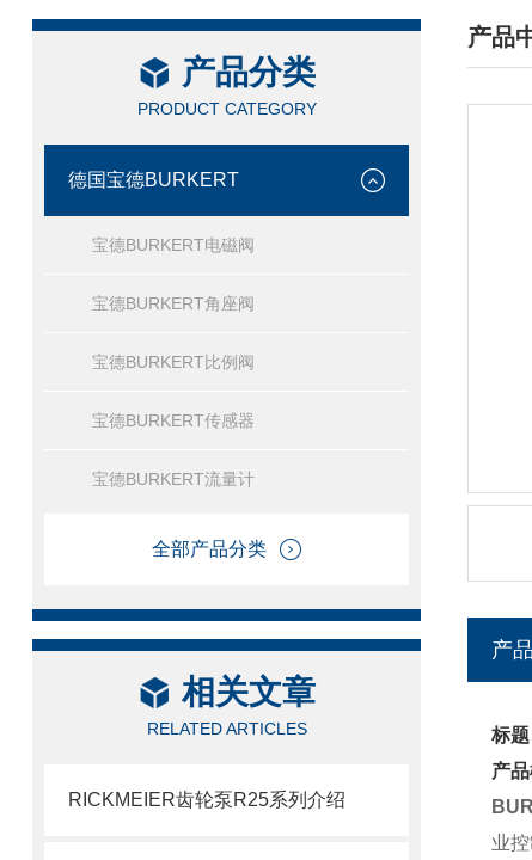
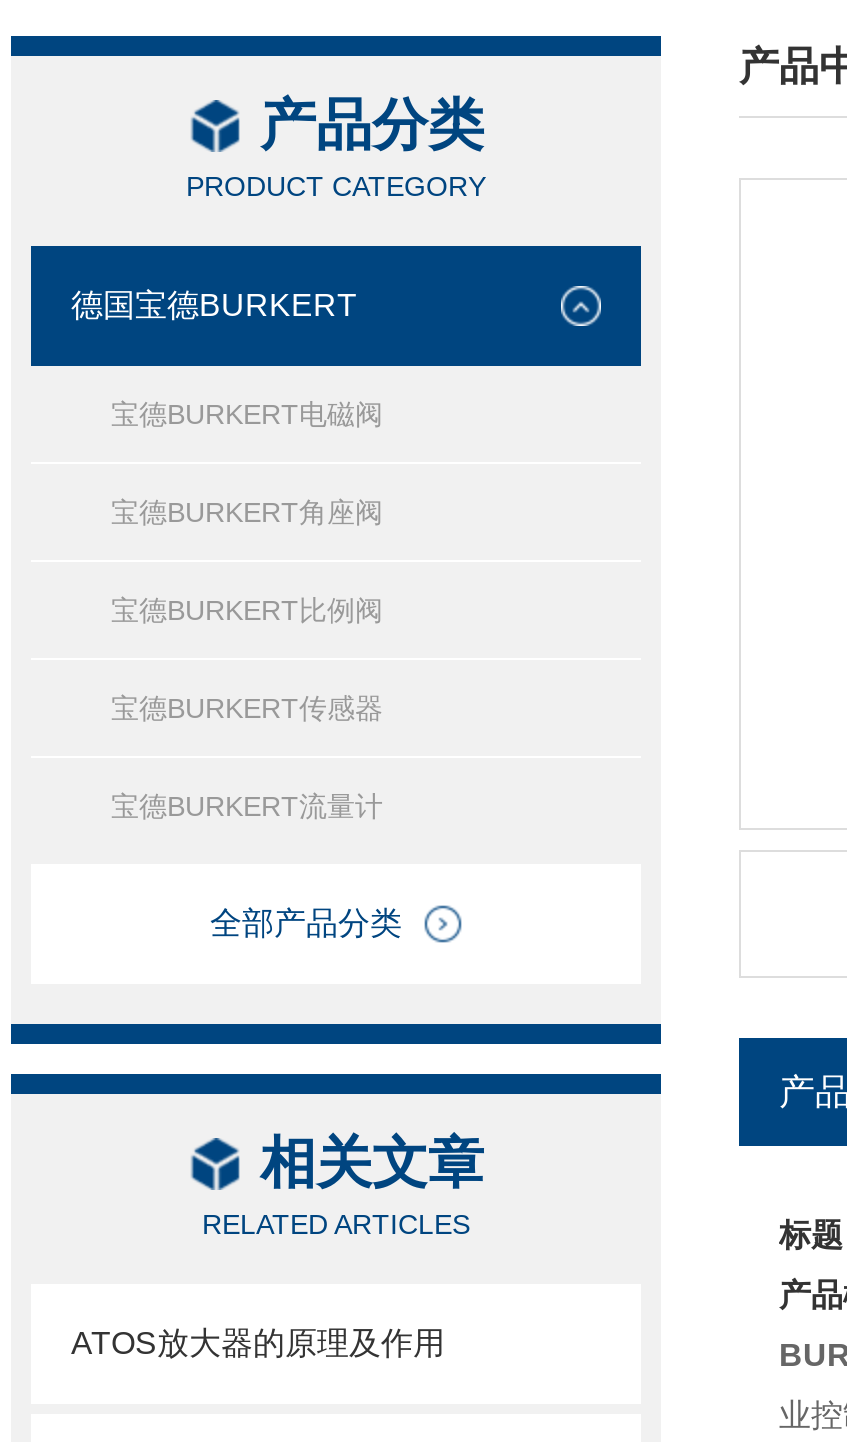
- RICKMEIER齿轮泵R25系列介绍
+ ATOS放大器的原理及作用
